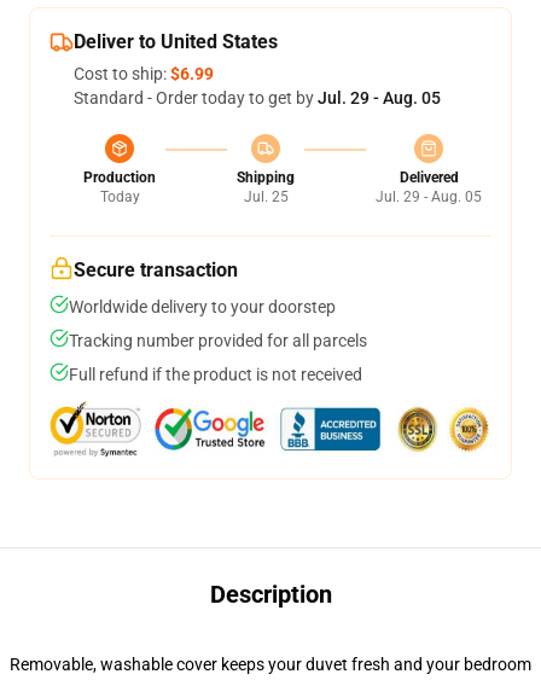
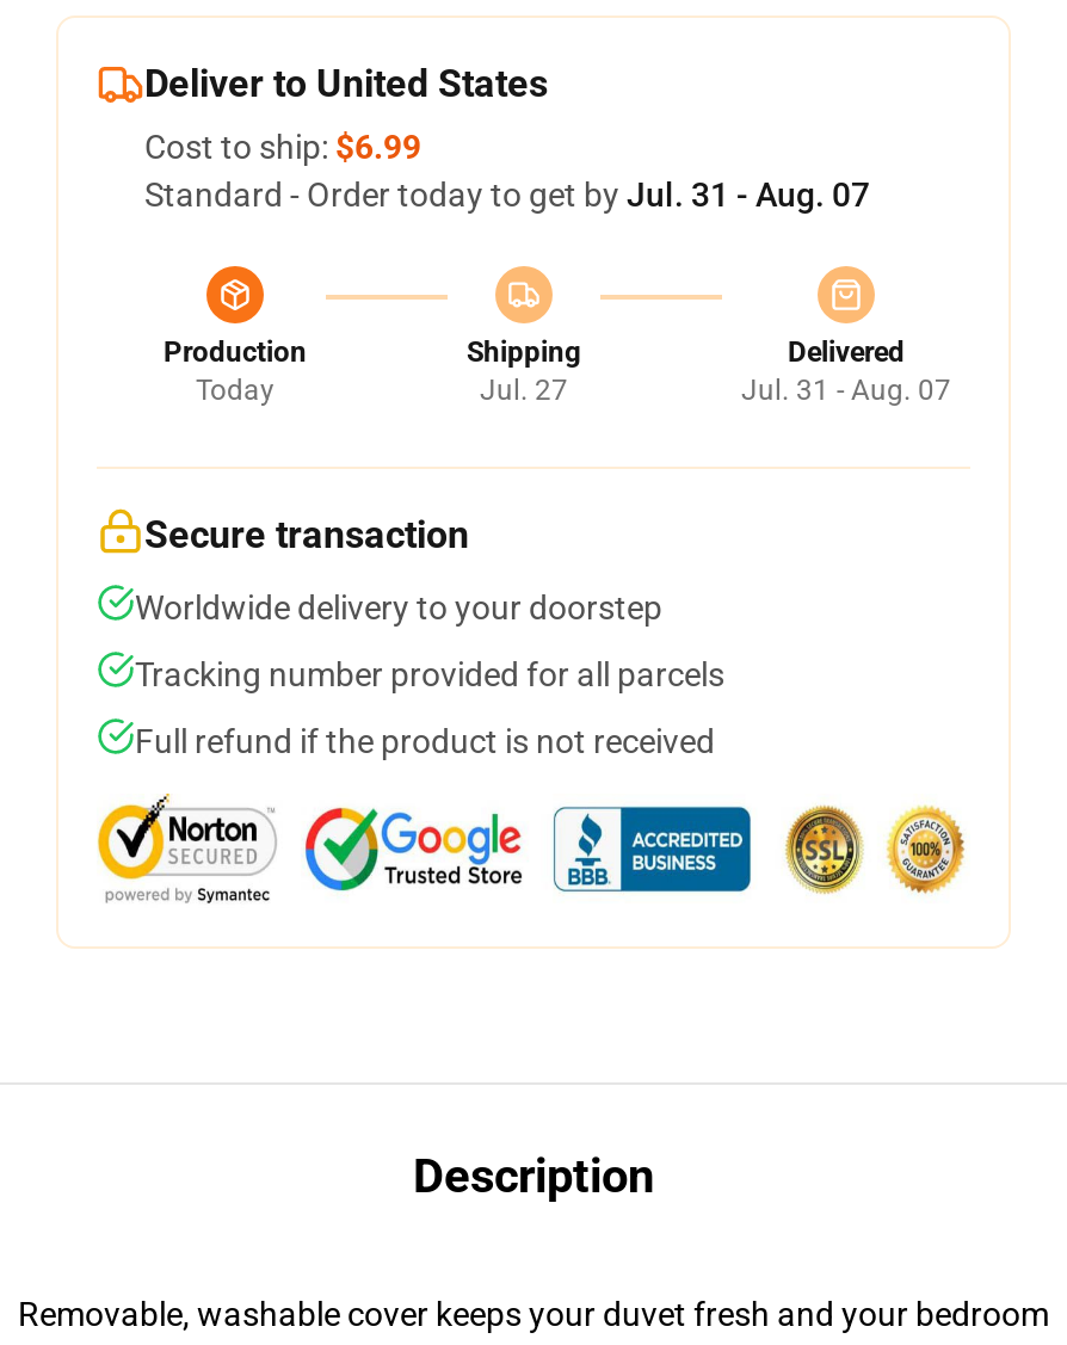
- Standard - Order today to get by Jul. 29 - Aug. 05
+ Standard - Order today to get by Jul. 31 - Aug. 07

- Jul. 25
+ Jul. 27

- Jul. 29 - Aug. 05
+ Jul. 31 - Aug. 07
